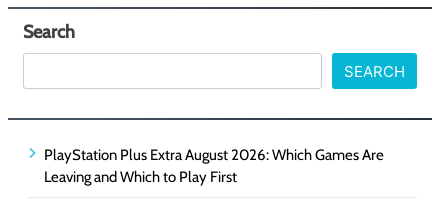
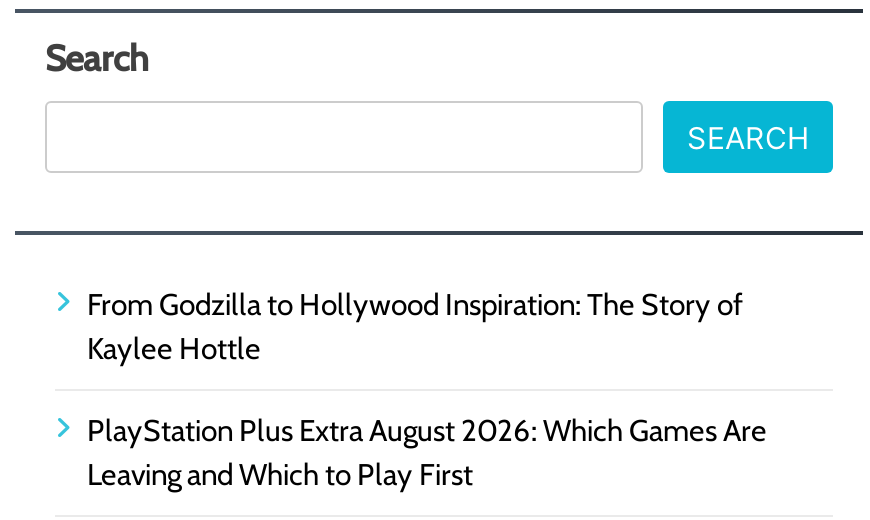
+ From Godzilla to Hollywood Inspiration: The Story of
+ Kaylee Hottle
